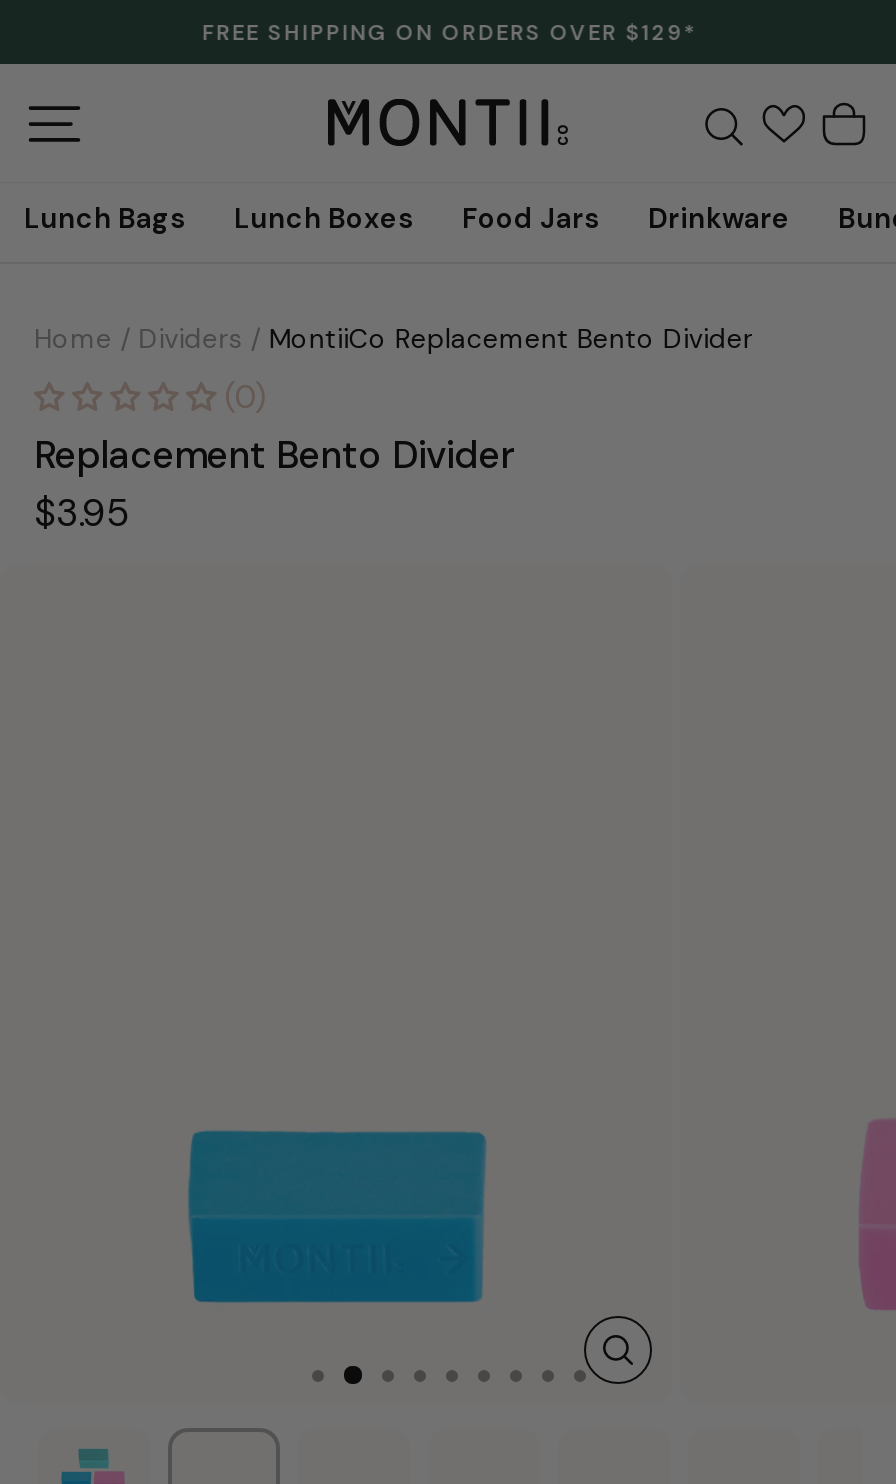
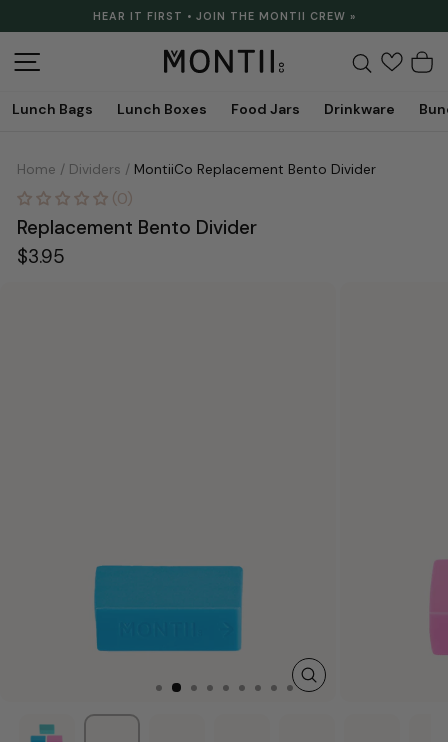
- FREE SHIPPING ON ORDERS OVER $129*
+ HEAR IT FIRST • JOIN THE MONTII CREW »
